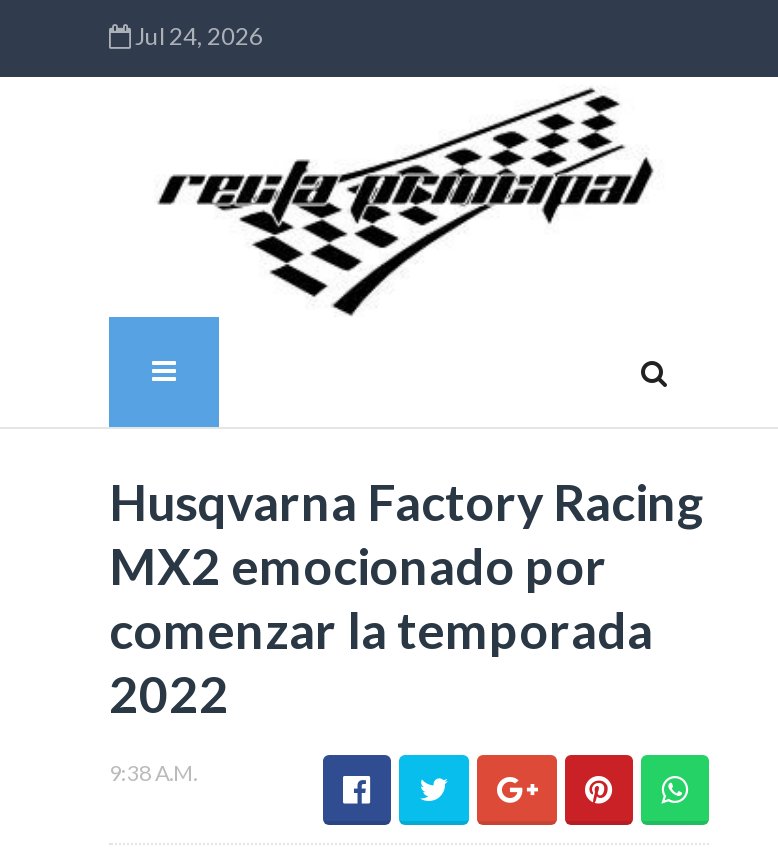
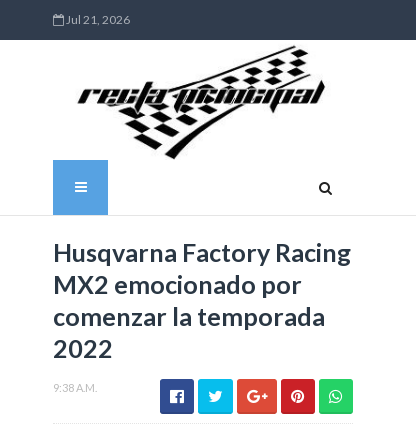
- Jul 24, 2026
+ Jul 21, 2026
